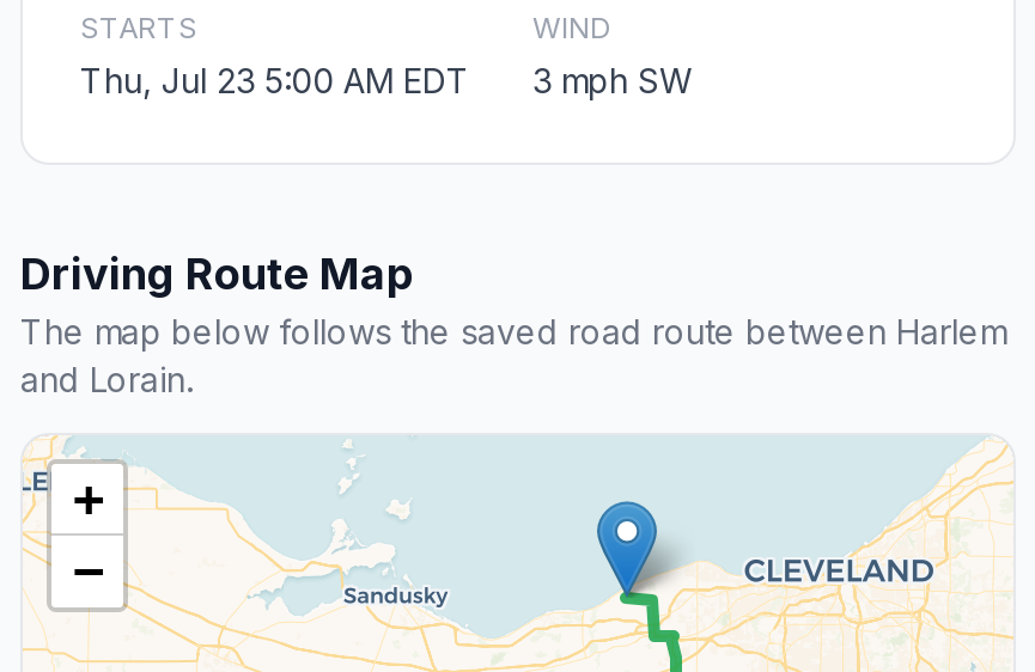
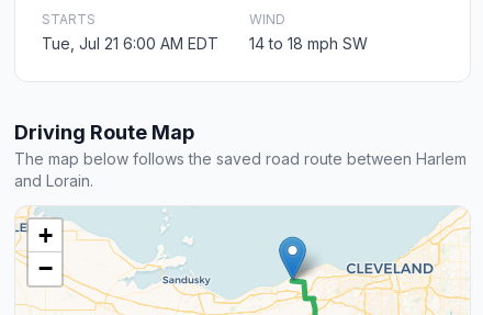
- Thu, Jul 23 5:00 AM EDT
+ Tue, Jul 21 6:00 AM EDT

- 3 mph SW
+ 14 to 18 mph SW
